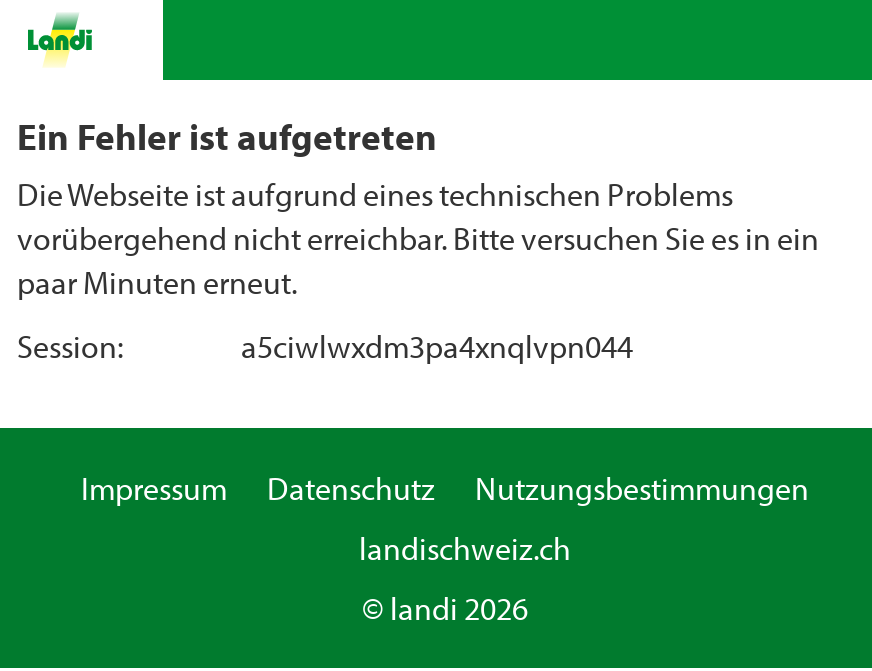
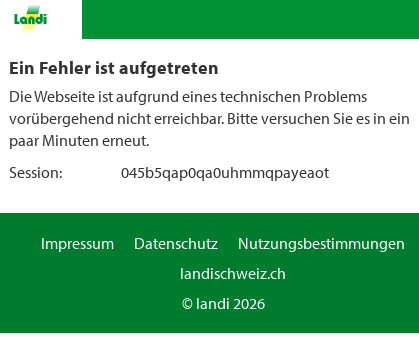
- a5ciwlwxdm3pa4xnqlvpn044
+ 045b5qap0qa0uhmmqpayeaot
